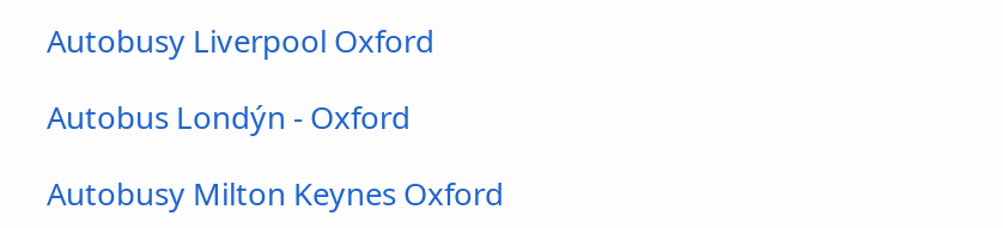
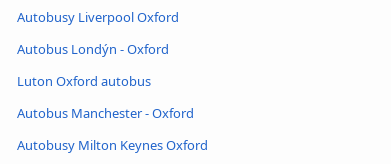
+ Luton Oxford autobus
+ Autobus Manchester - Oxford
